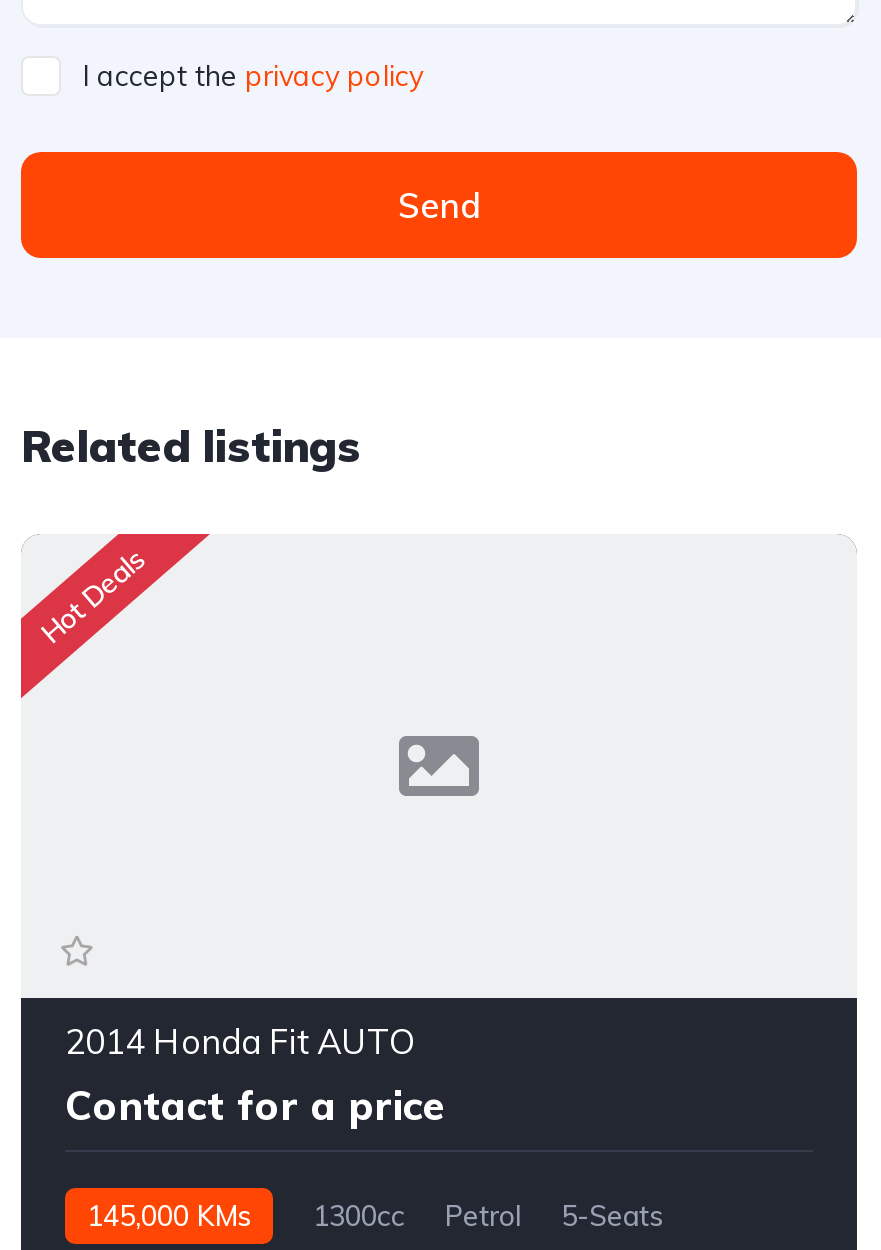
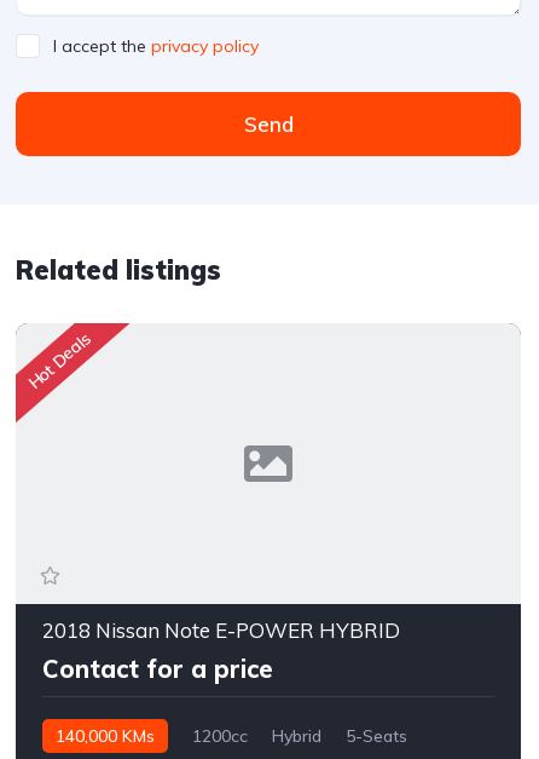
- 2014 Honda Fit AUTO
+ 2018 Nissan Note E-POWER HYBRID

- 145,000 KMs
- 1300cc
- Petrol
+ 140,000 KMs
+ 1200cc
+ Hybrid
